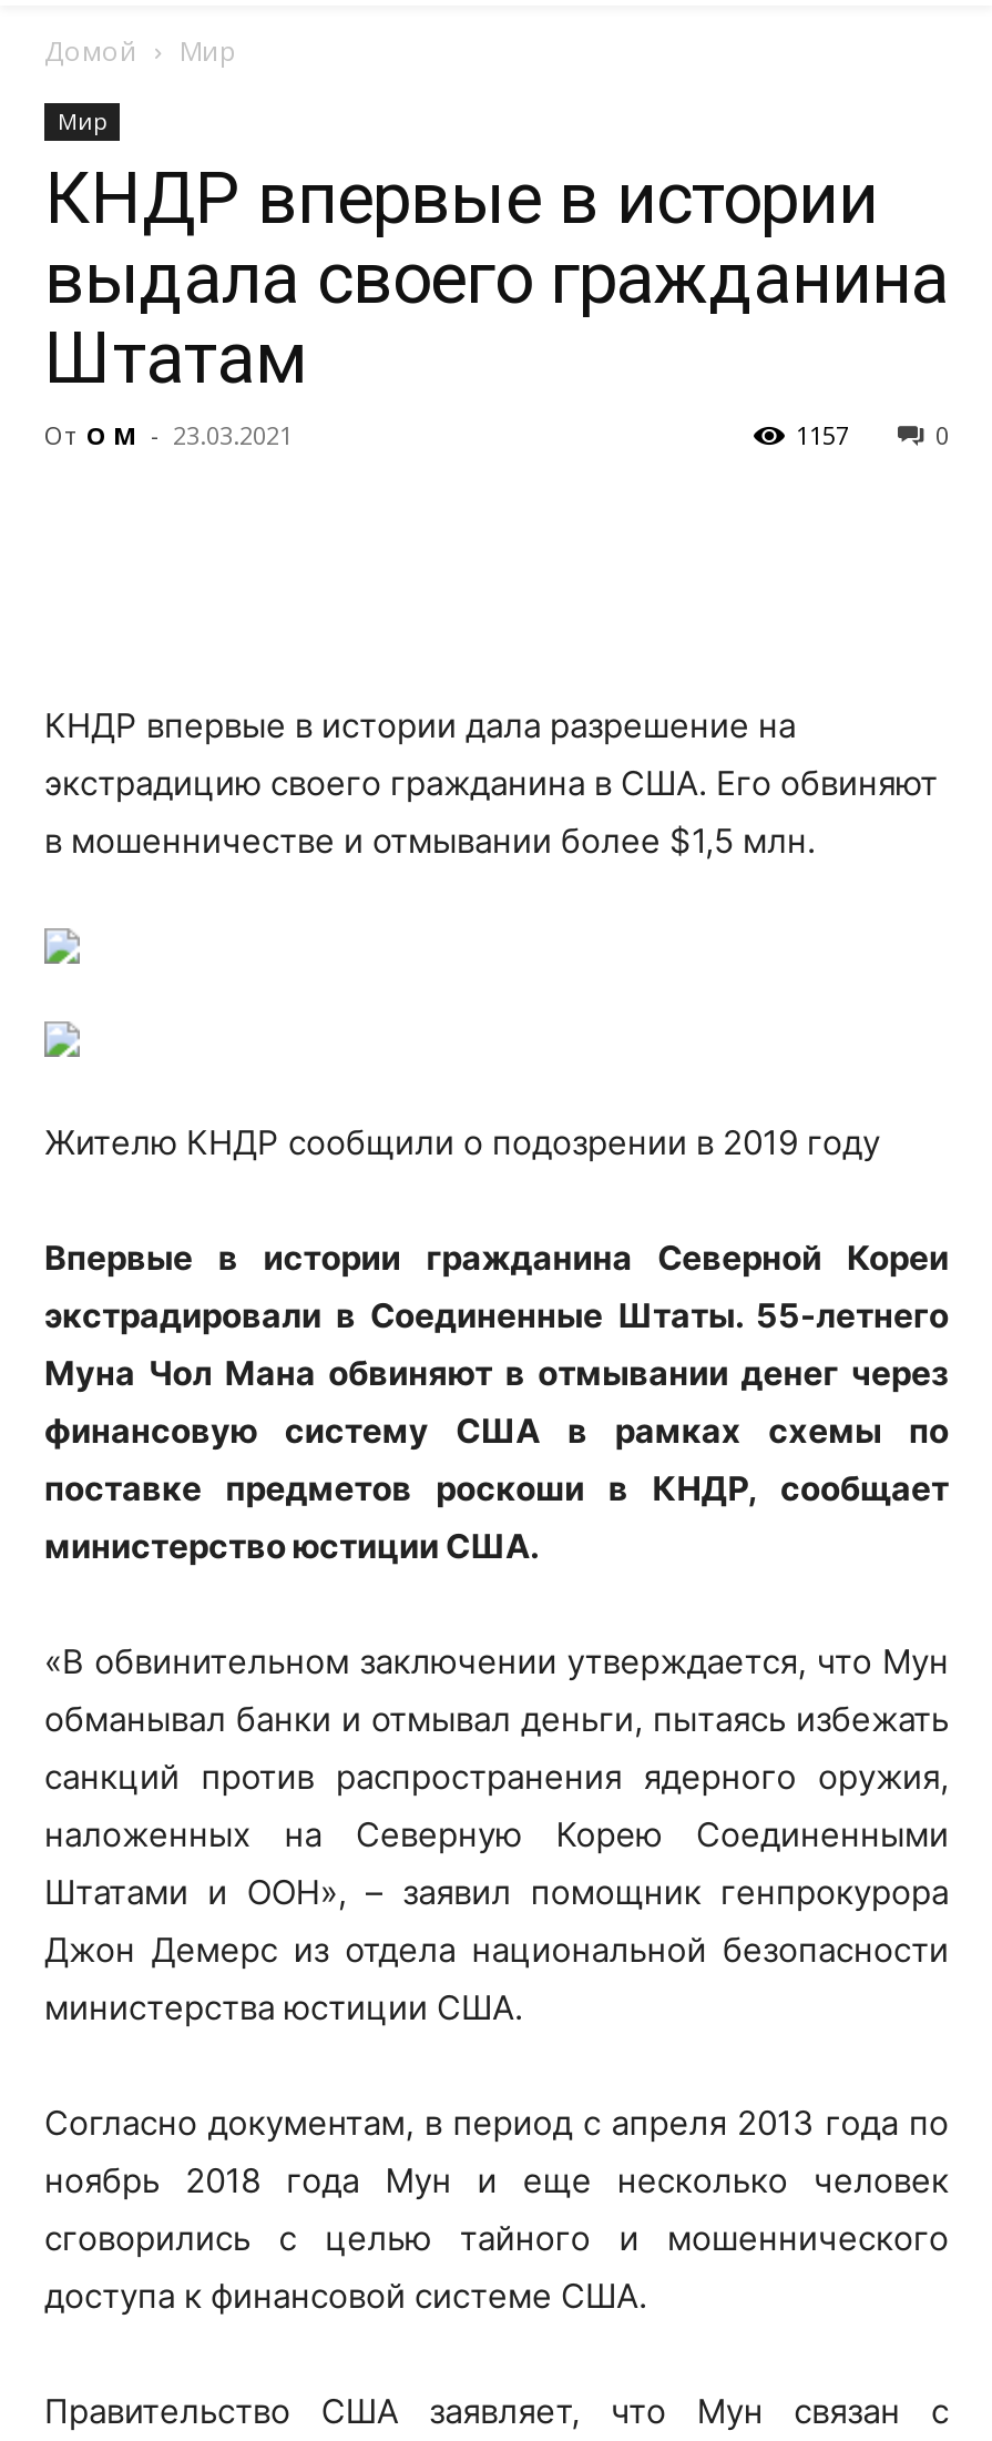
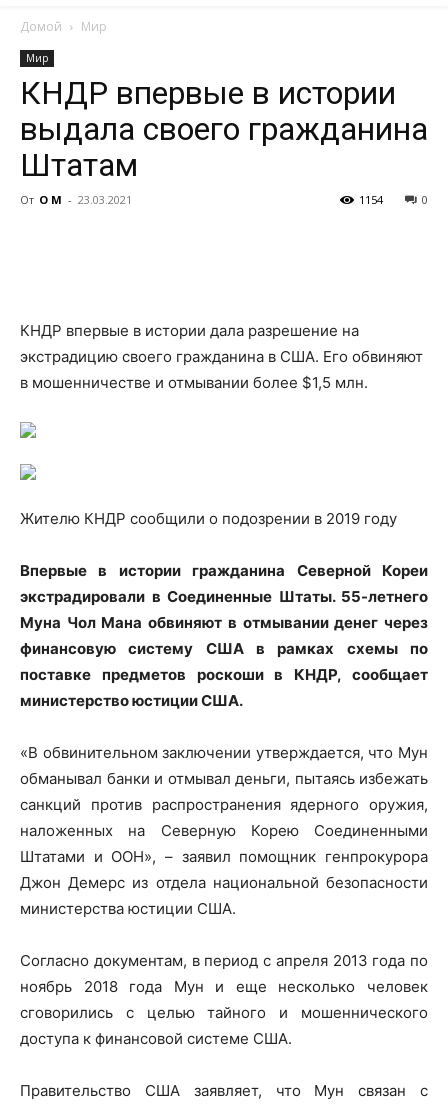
- 1157
+ 1154
